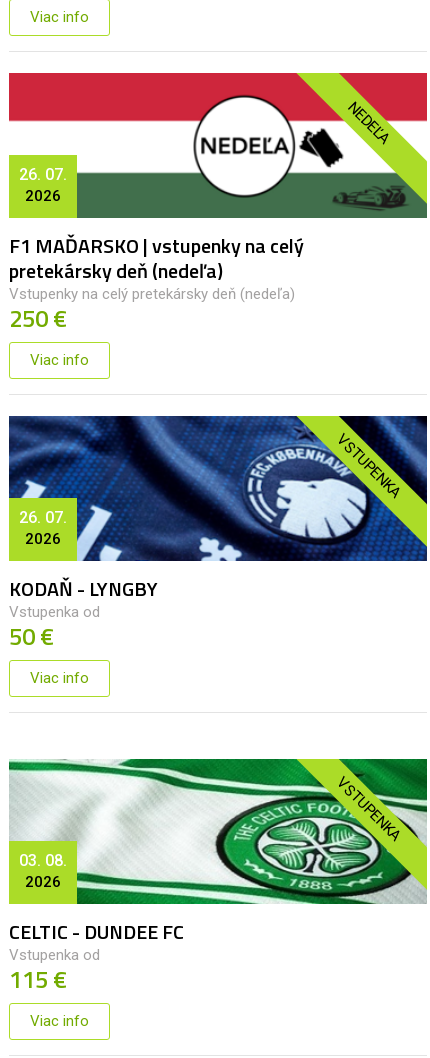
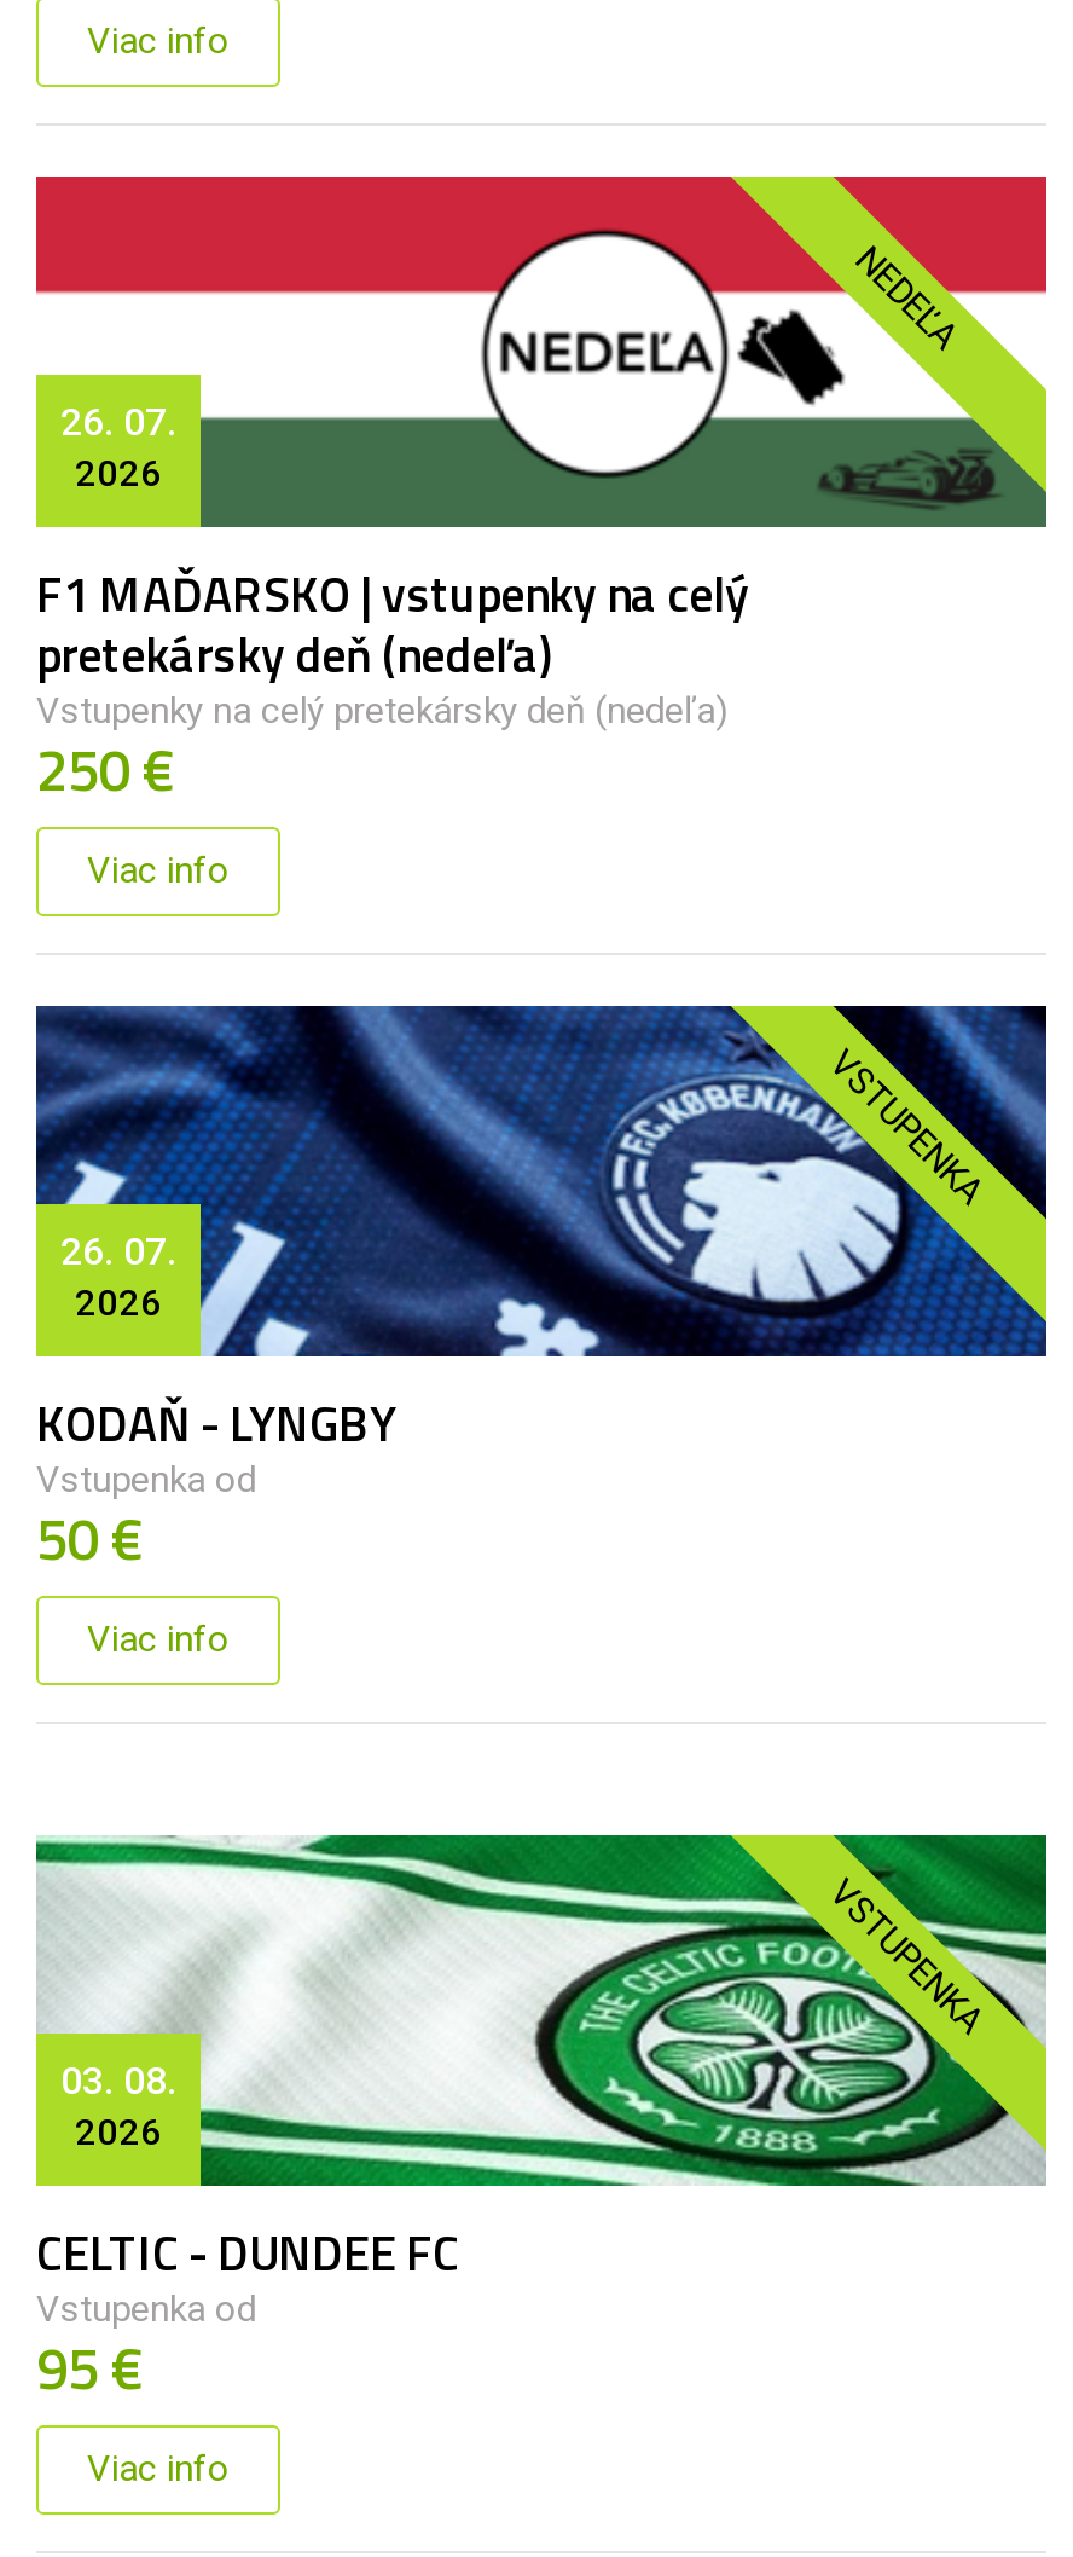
- 115 €
+ 95 €
